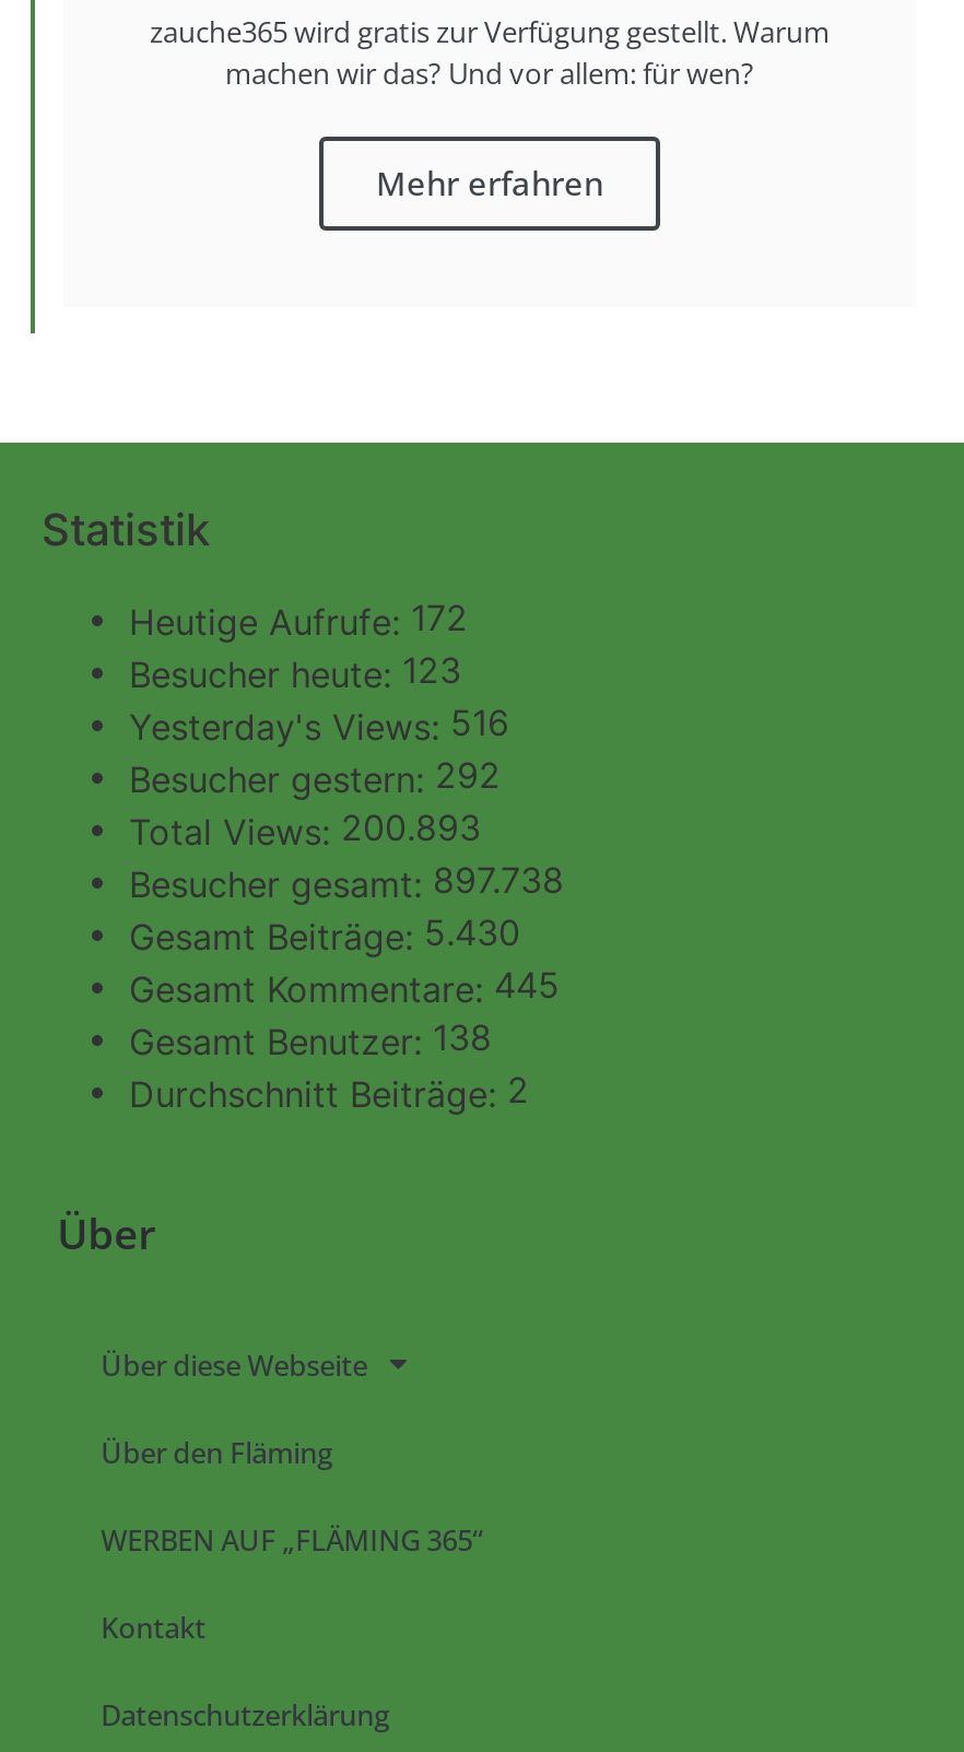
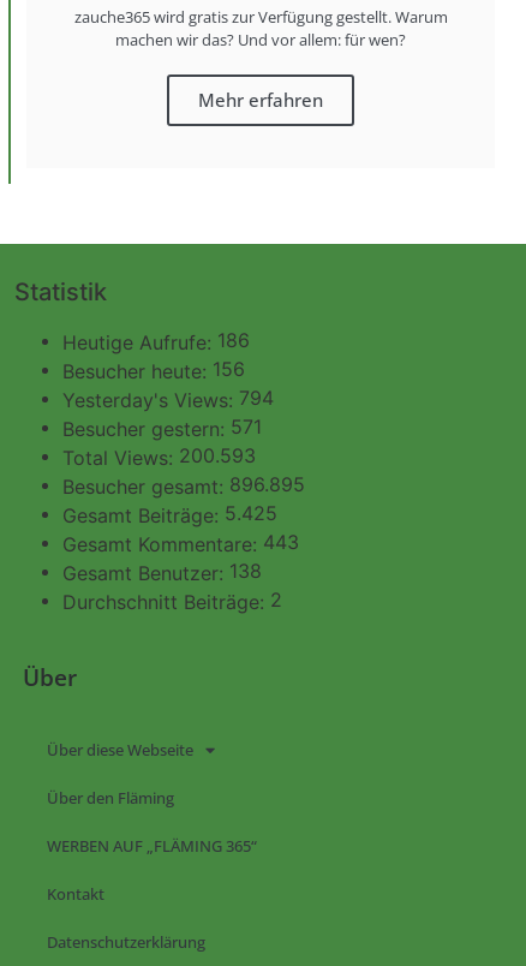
- Heutige Aufrufe: 172
+ Heutige Aufrufe: 186

- Besucher heute: 123
+ Besucher heute: 156

- Yesterday's Views: 516
+ Yesterday's Views: 794

- Besucher gestern: 292
+ Besucher gestern: 571

- Total Views: 200.893
+ Total Views: 200.593

- Besucher gesamt: 897.738
+ Besucher gesamt: 896.895

- Gesamt Beiträge: 5.430
+ Gesamt Beiträge: 5.425

- Gesamt Kommentare: 445
+ Gesamt Kommentare: 443
